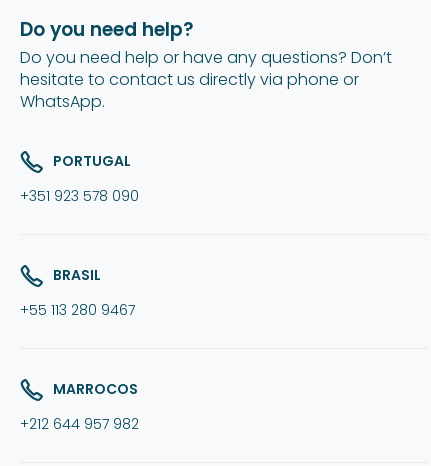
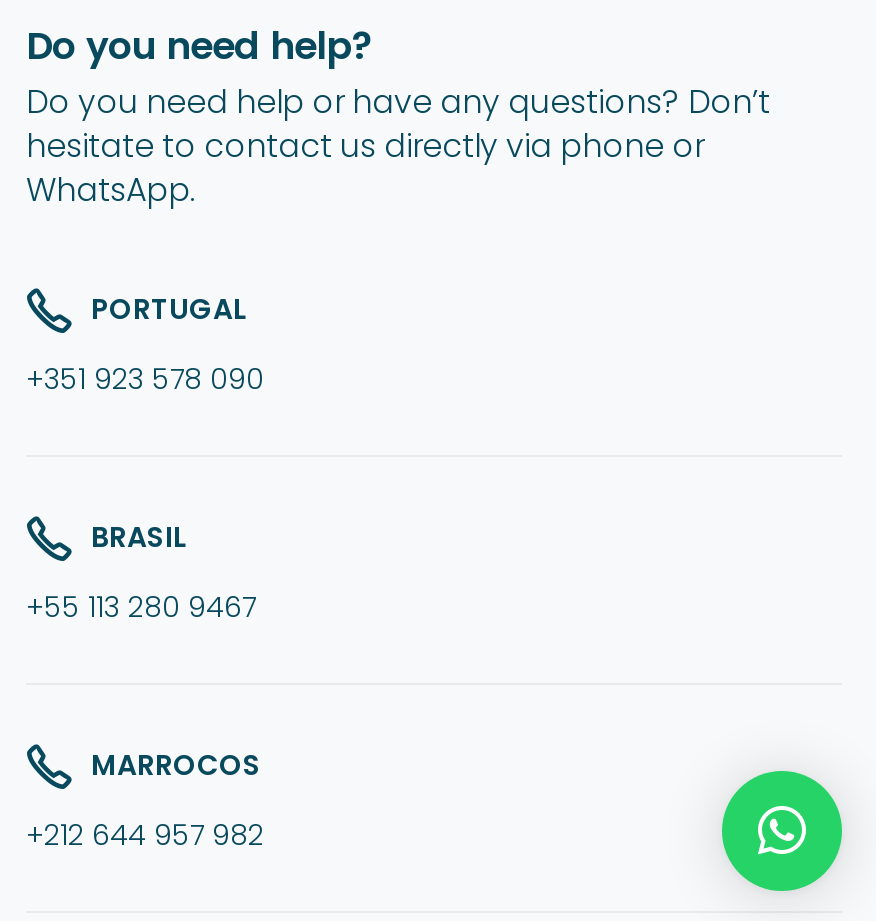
+ [image]
